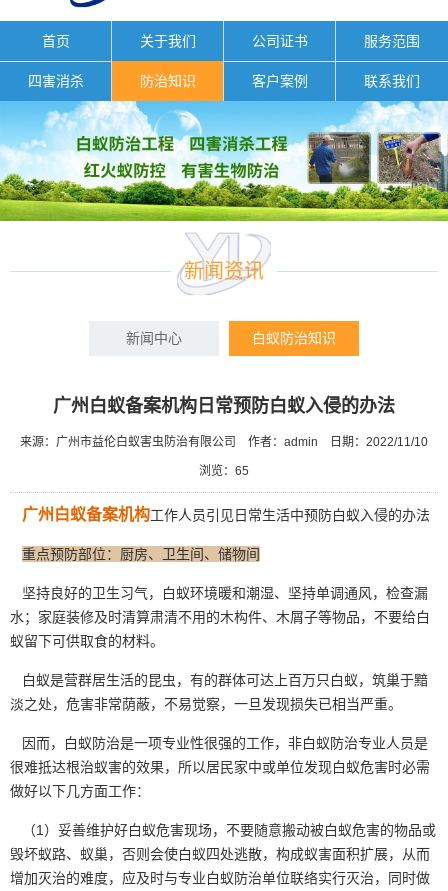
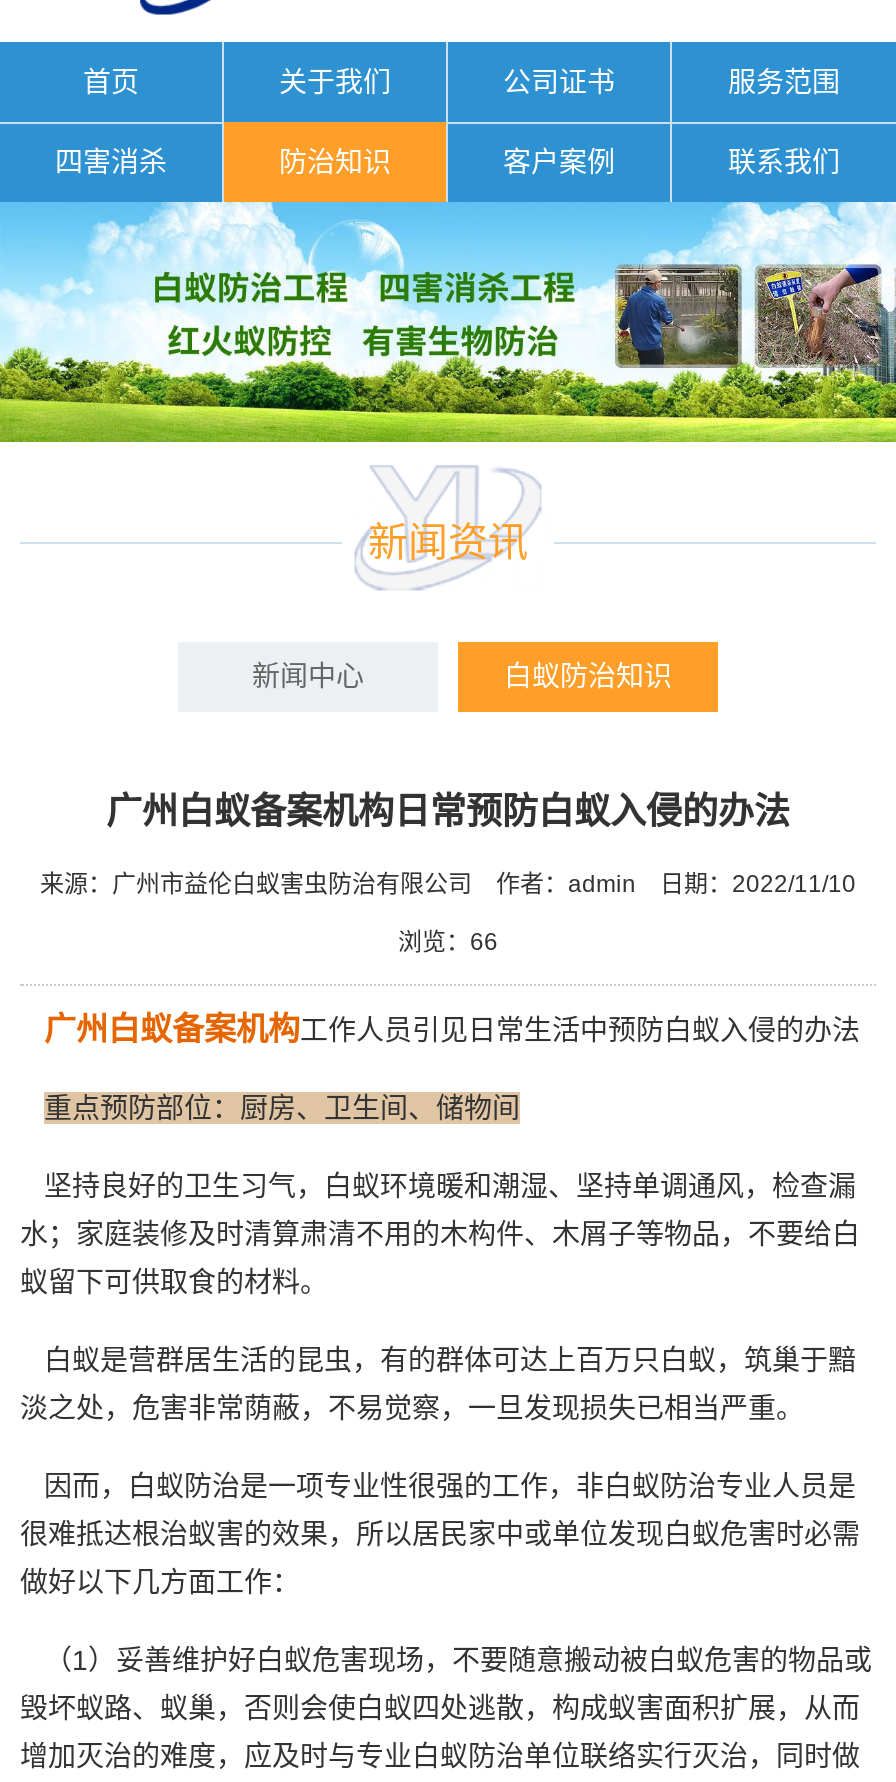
- 浏览：65
+ 浏览：66
